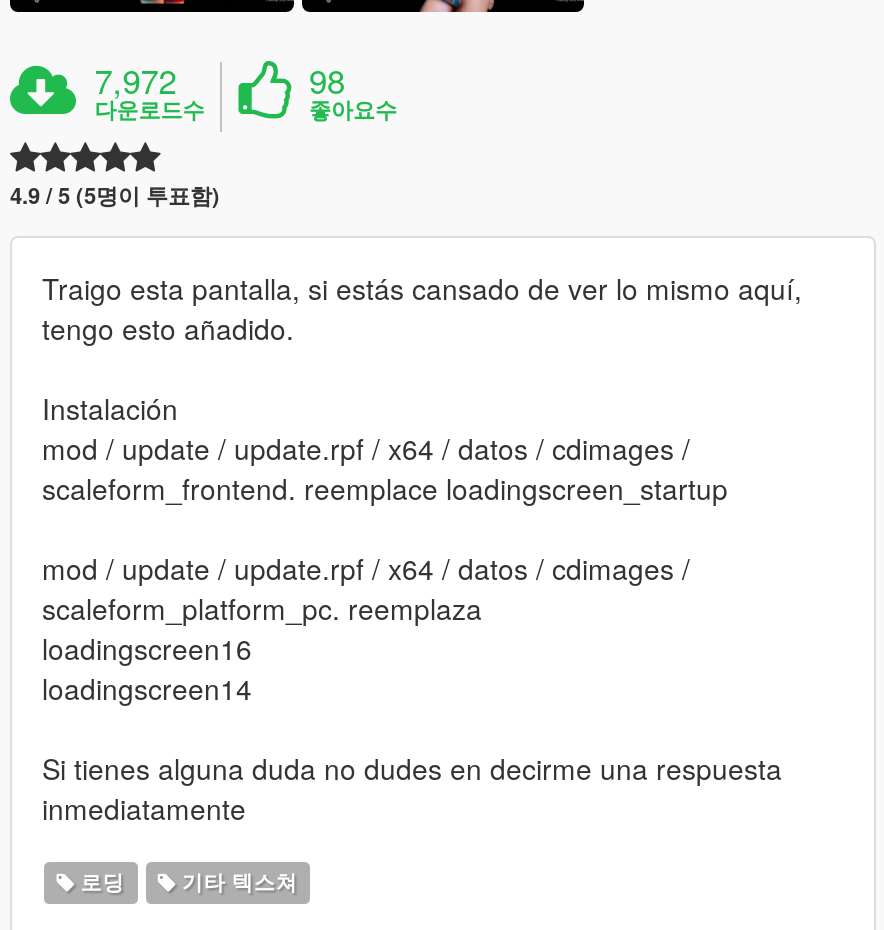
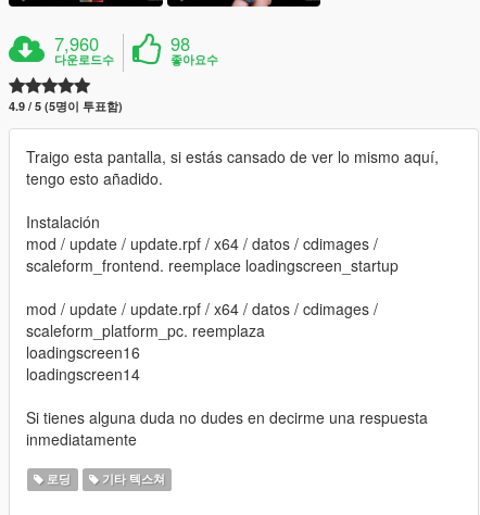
- 7,972
+ 7,960
